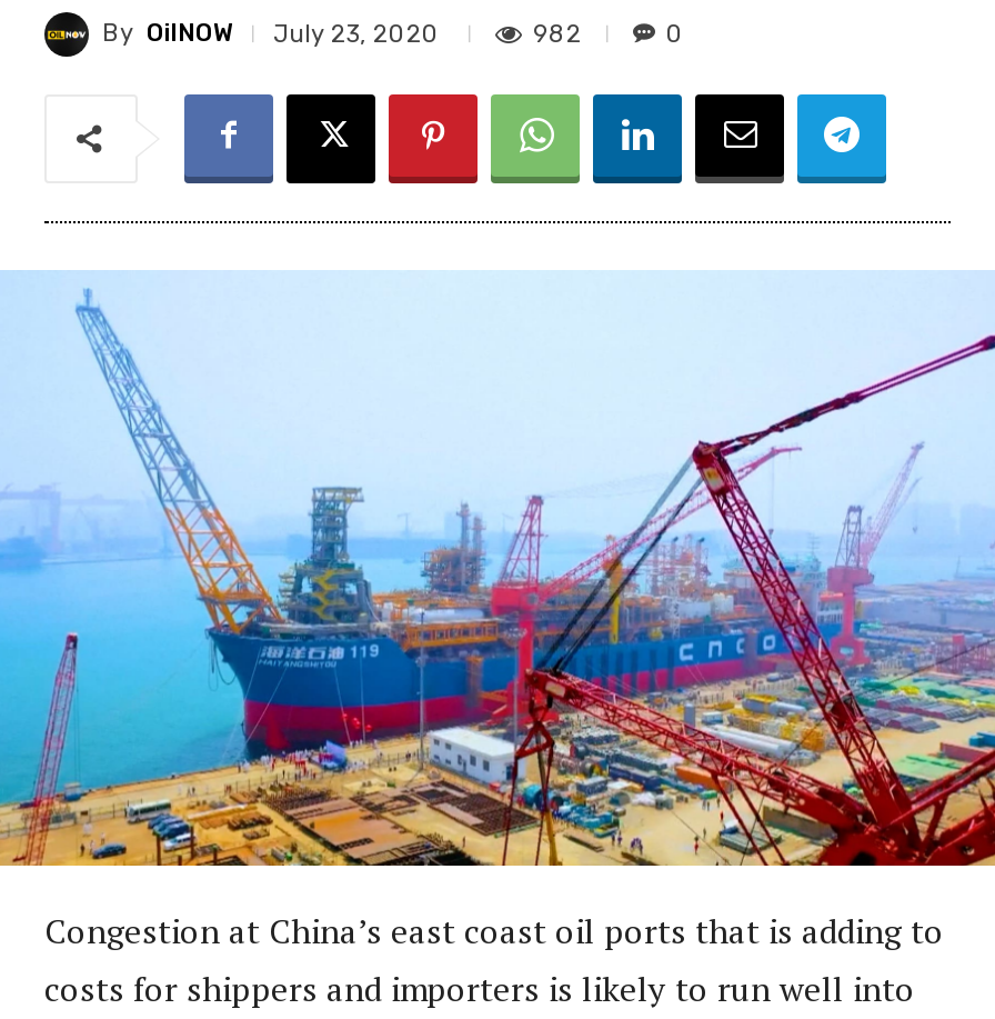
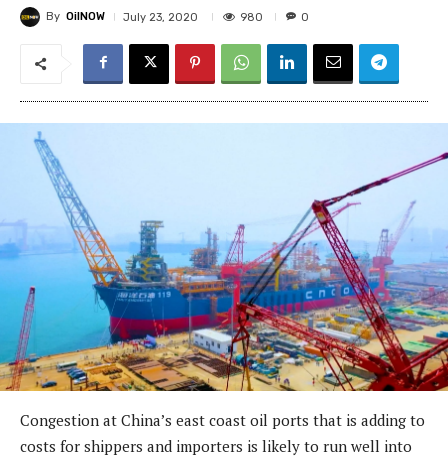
- 982
+ 980
